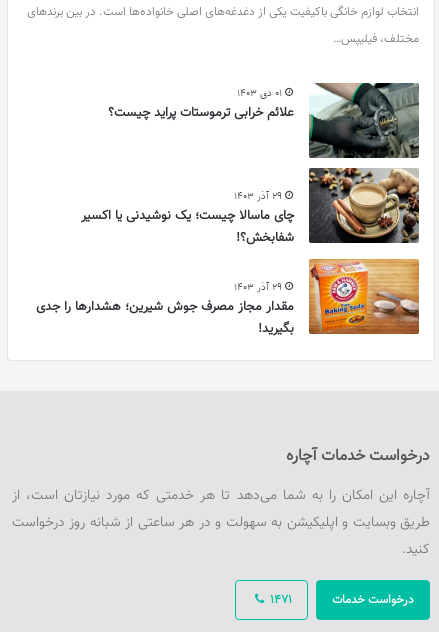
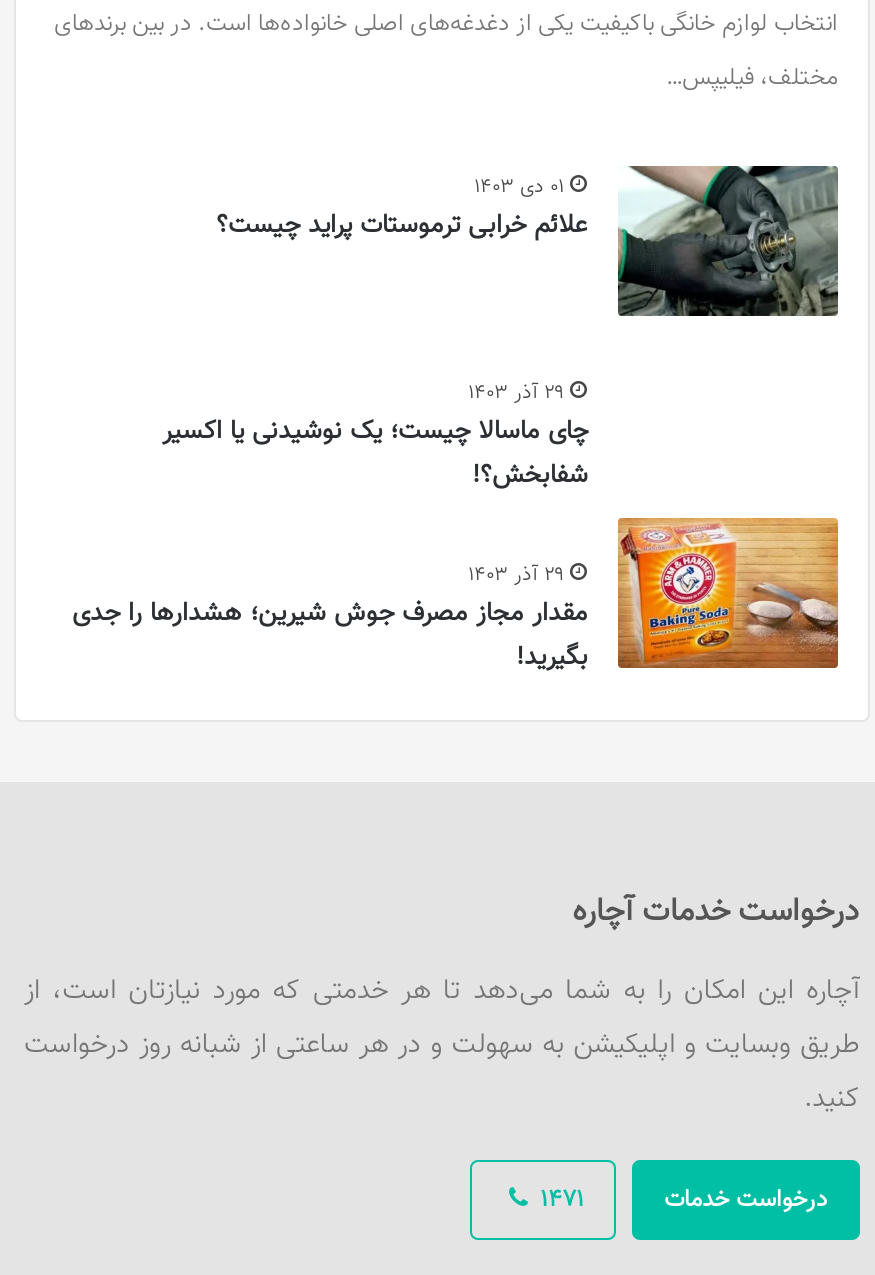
- [image]
